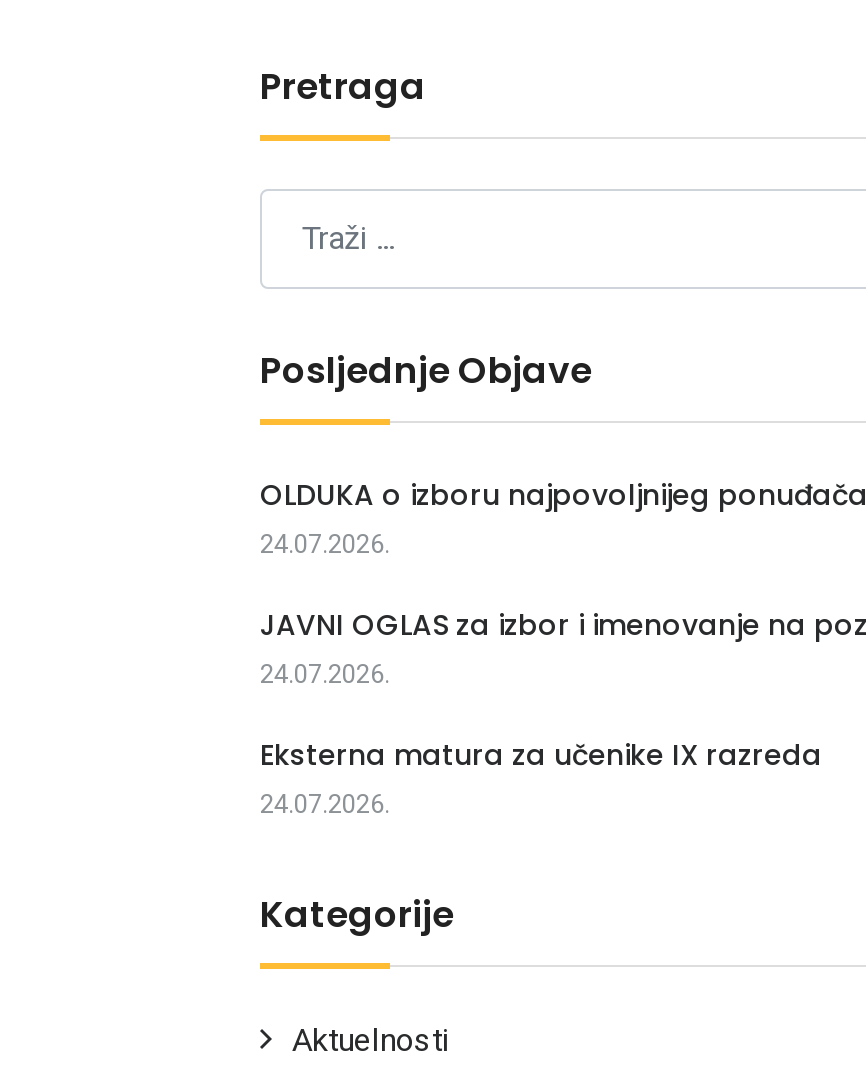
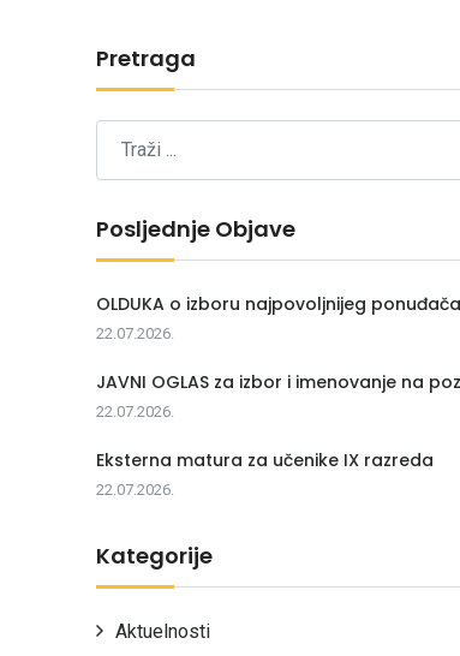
- 24.07.2026.
+ 22.07.2026.

- 24.07.2026.
+ 22.07.2026.

- 24.07.2026.
+ 22.07.2026.
